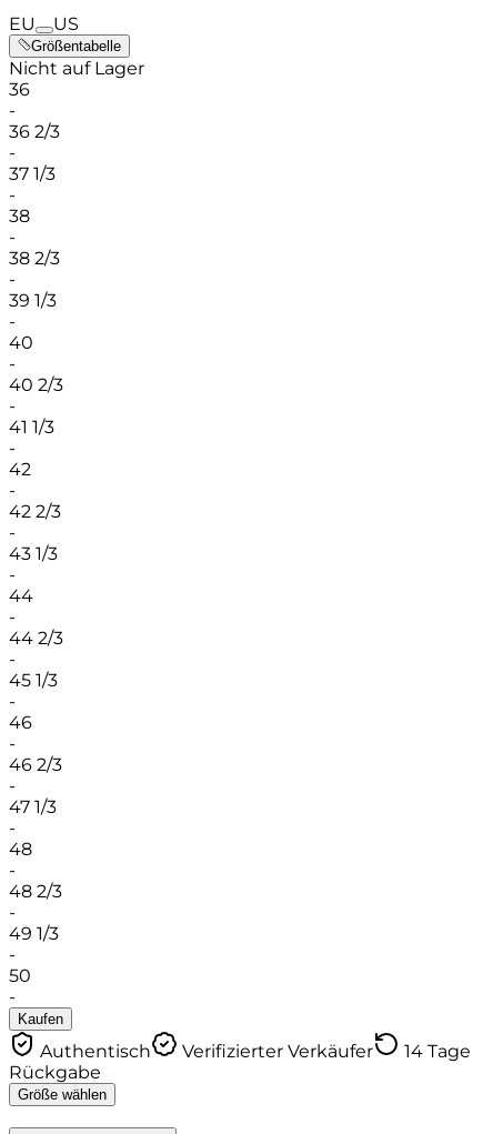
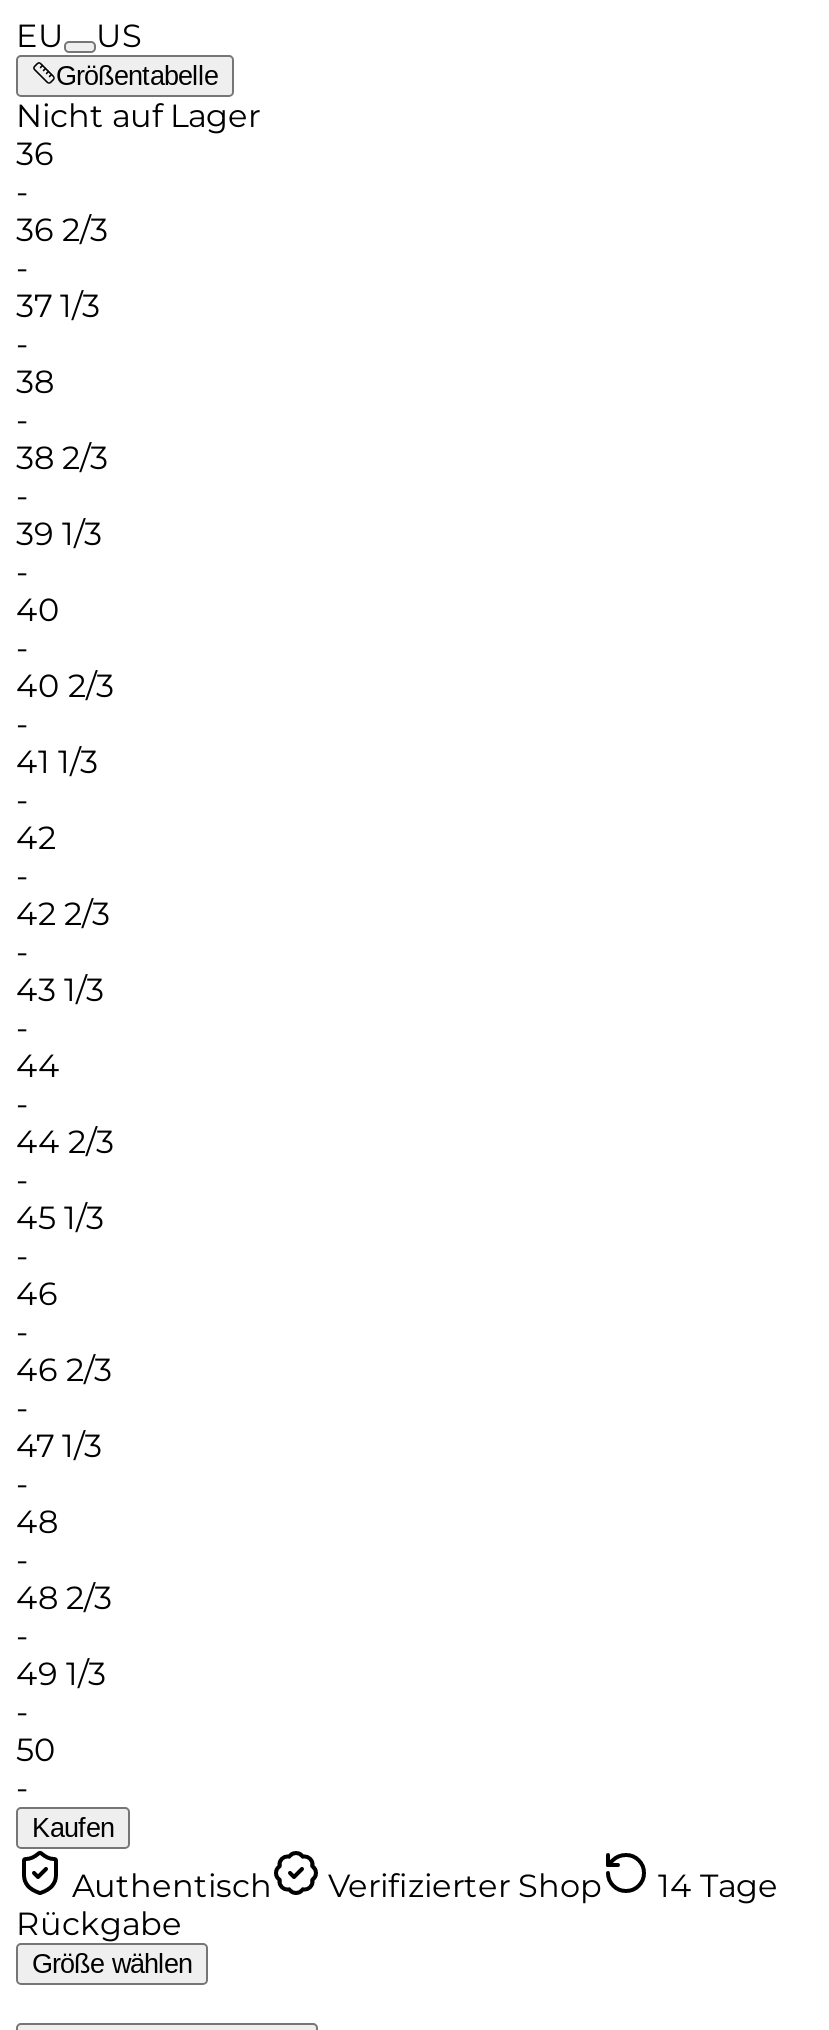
- Verifizierter Verkäufer
+ Verifizierter Shop
